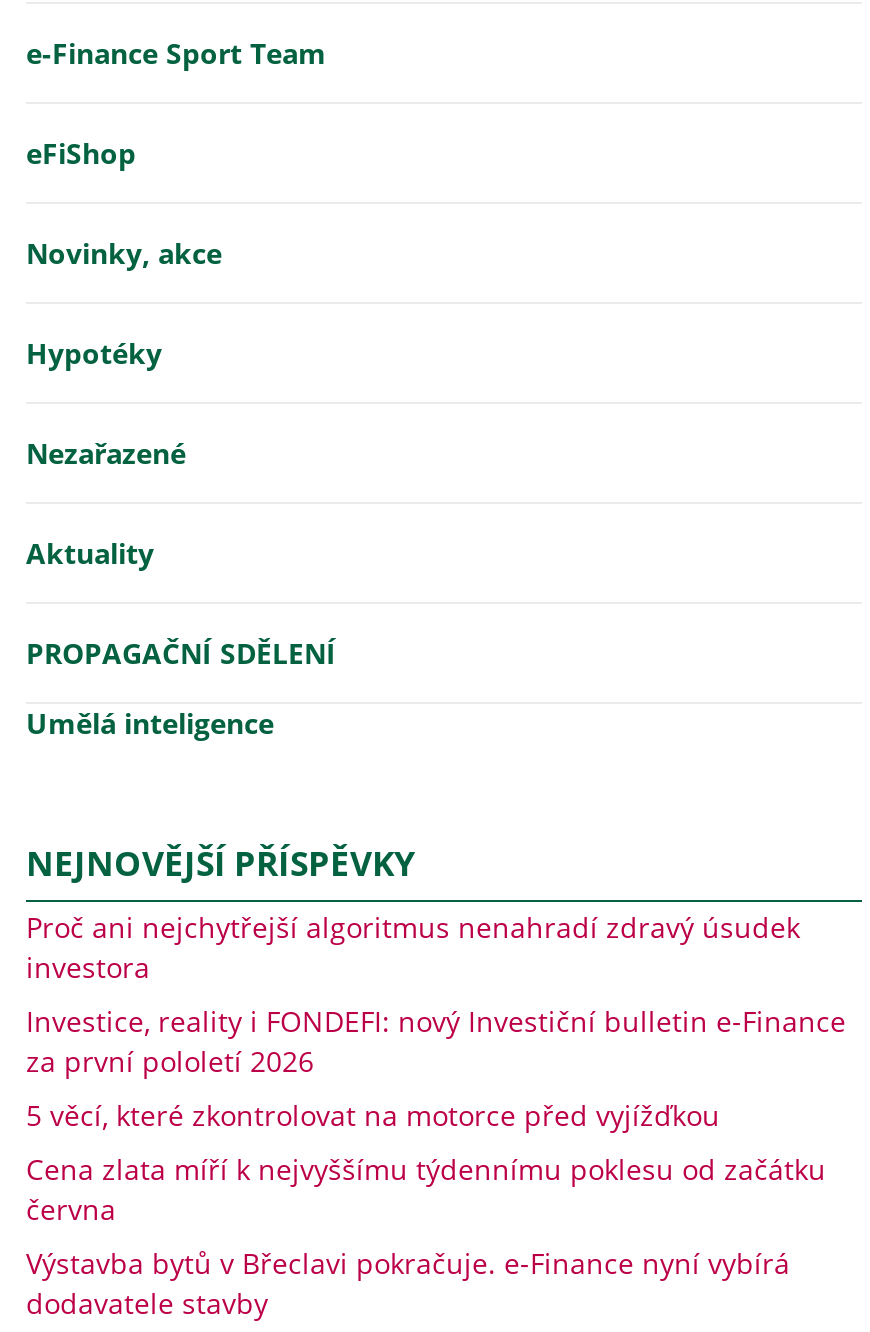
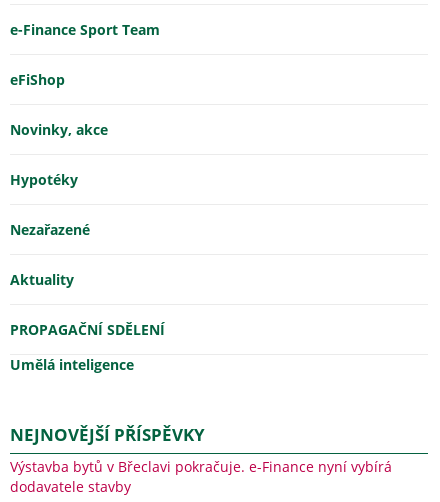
- Proč ani nejchytřejší algoritmus nenahradí zdravý úsudek
- investora
- Investice, reality i FONDEFI: nový Investiční bulletin e-Finance
- za první pololetí 2026
- 5 věcí, které zkontrolovat na motorce před vyjížďkou
- Cena zlata míří k nejvyššímu týdennímu poklesu od začátku
- června
